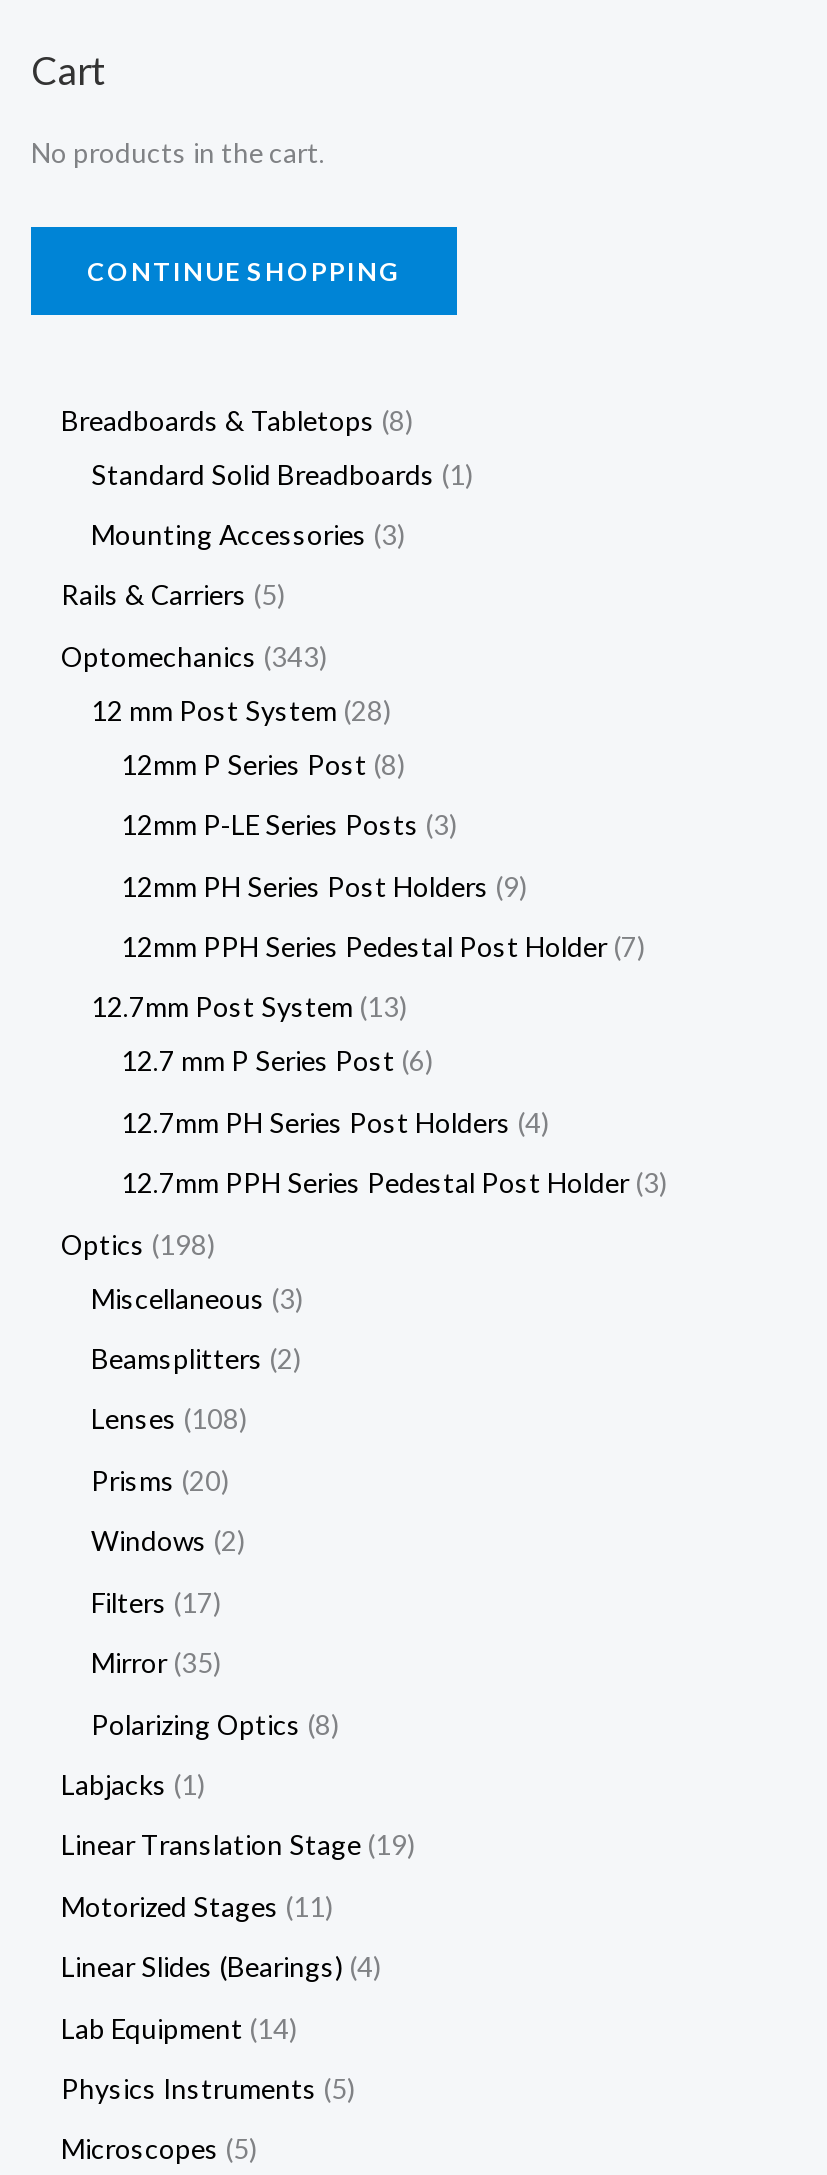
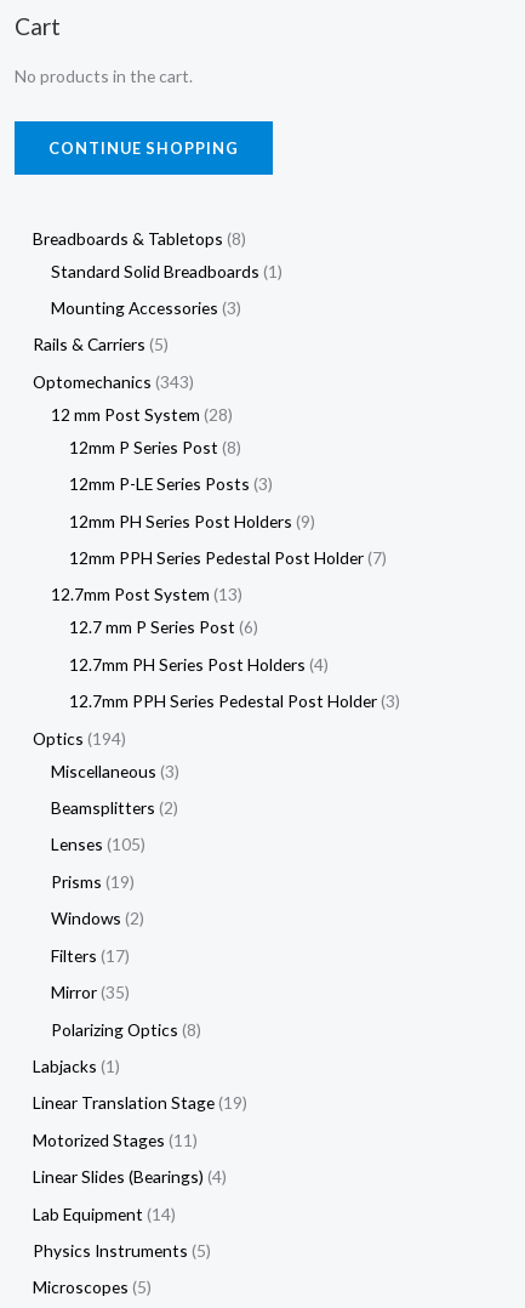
- Optics 198
+ Optics 194

- Lenses 108
+ Lenses 105

- Prisms 20
+ Prisms 19
